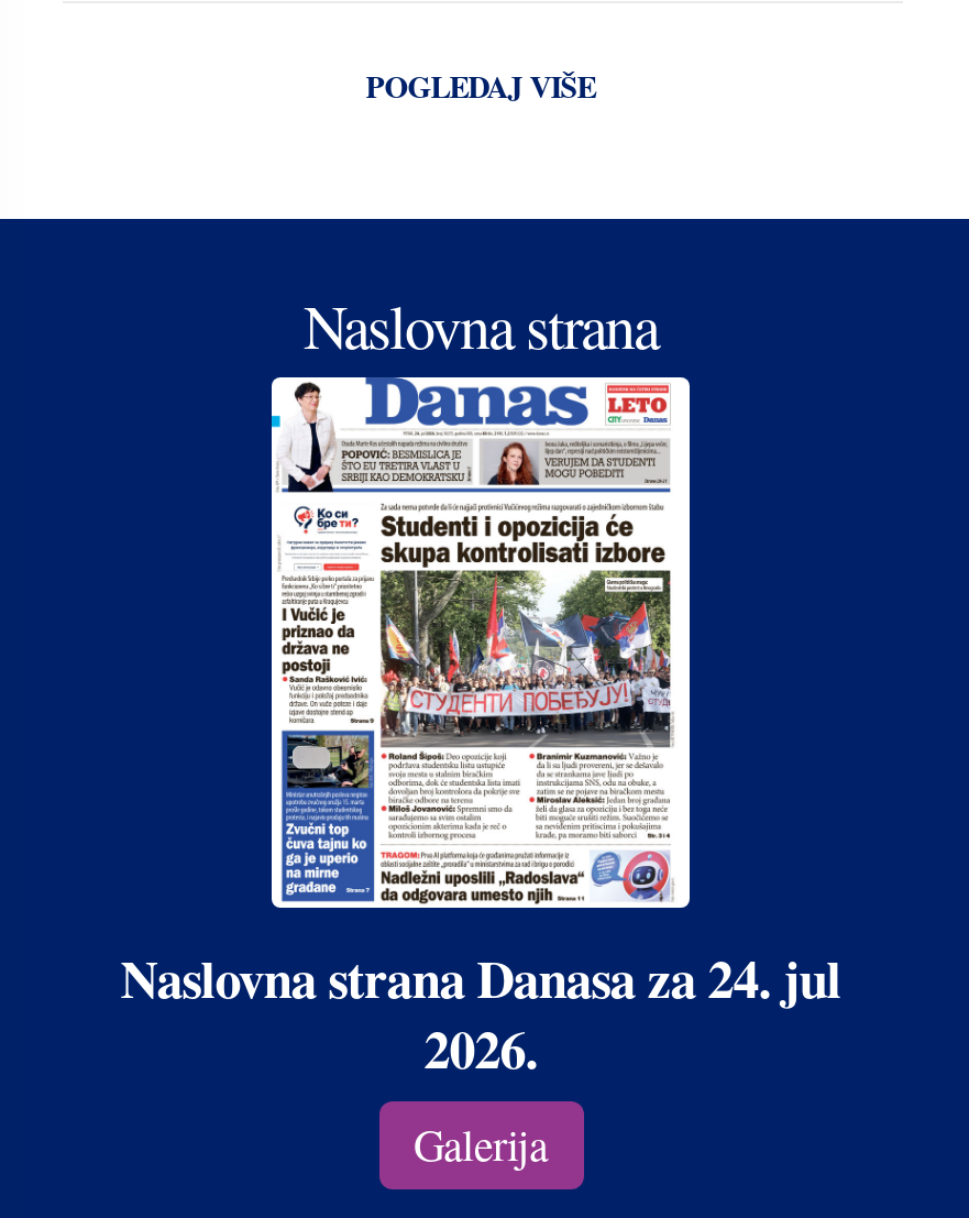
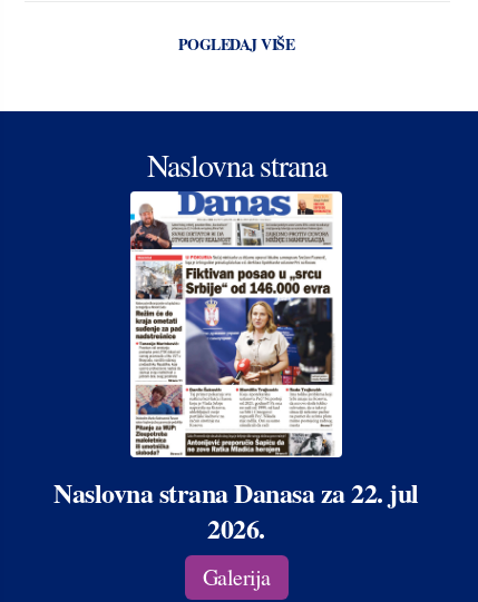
- [image]
- Naslovna strana Danasa za 24. jul
+ [image]
+ Naslovna strana Danasa za 22. jul
